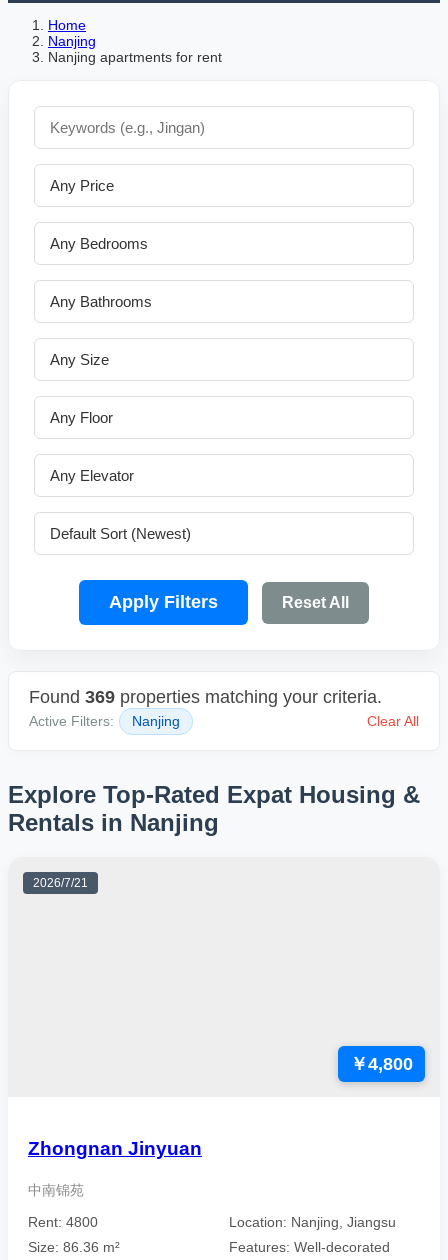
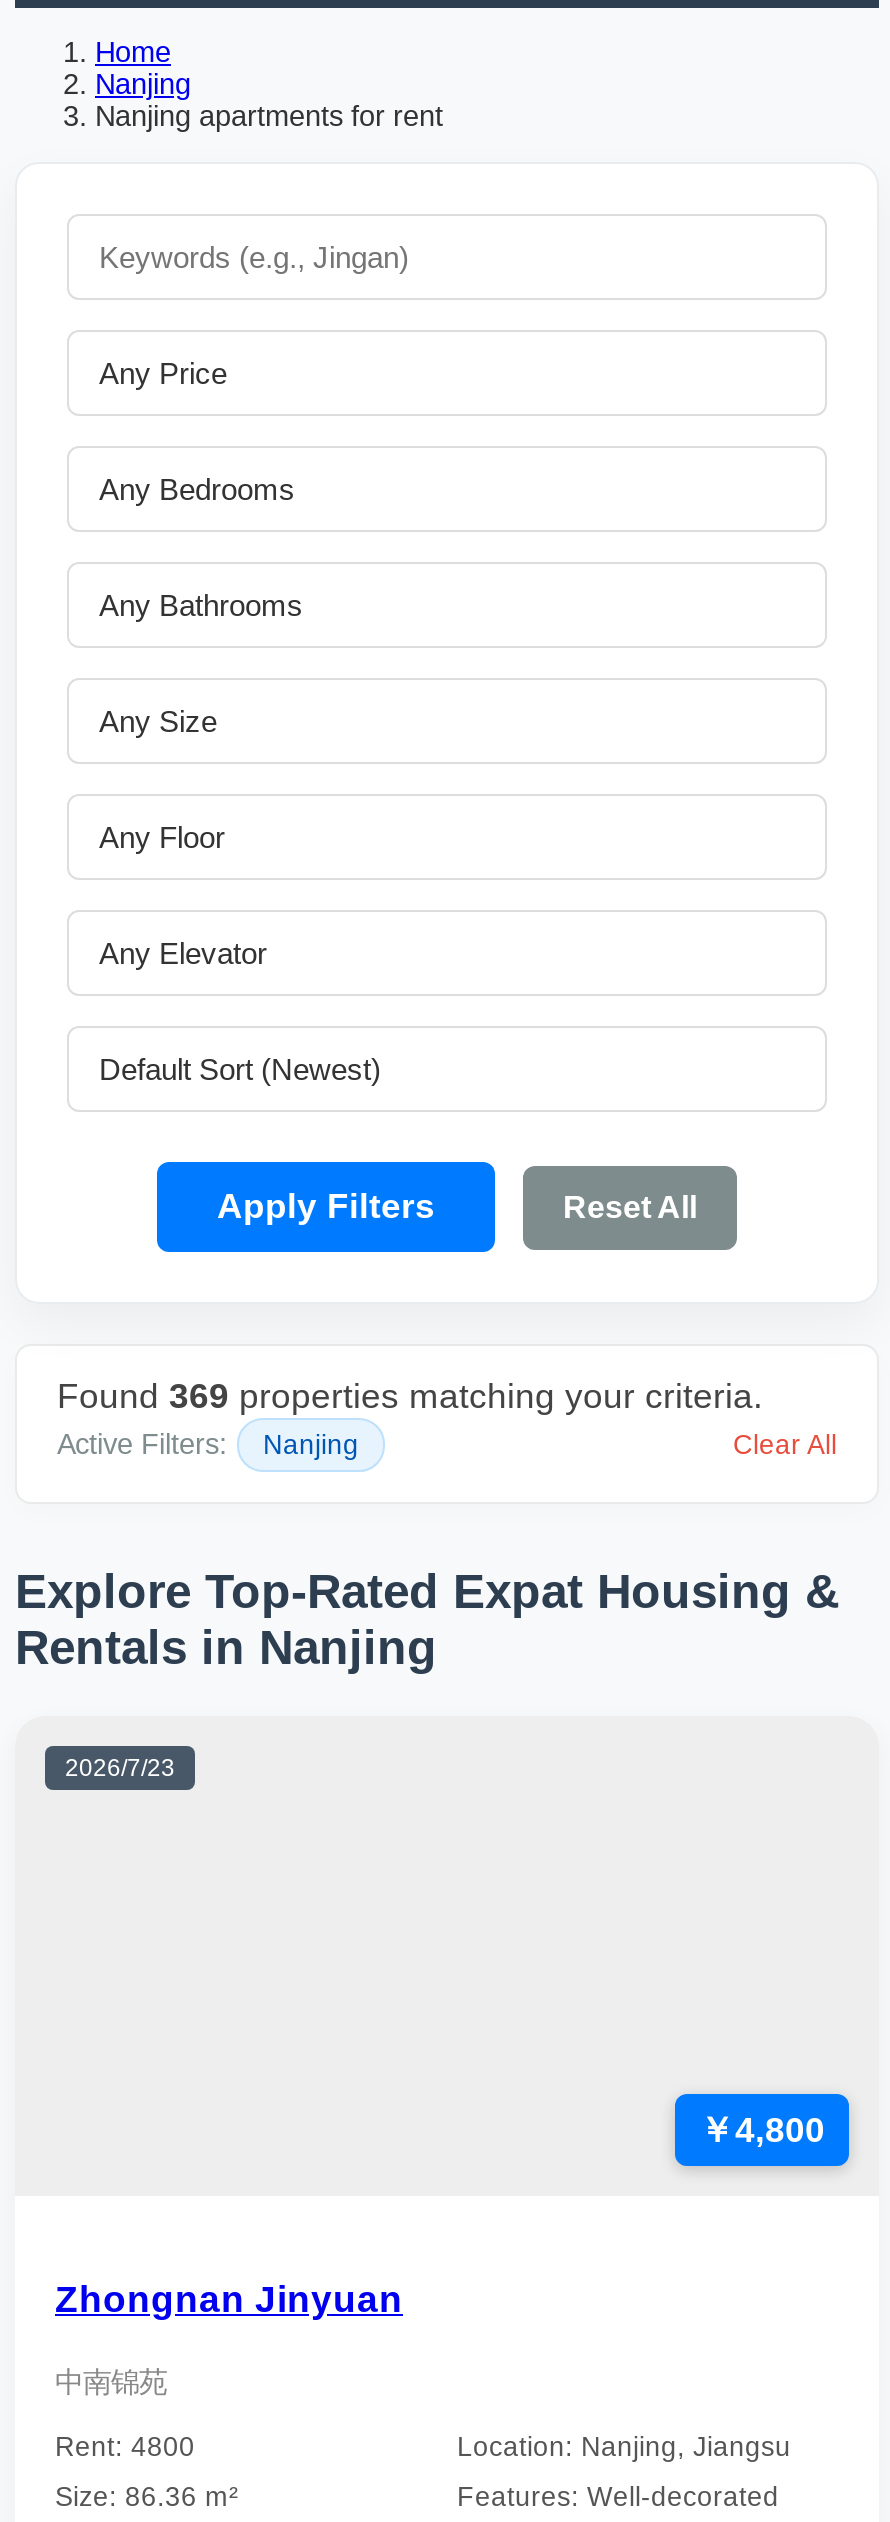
- 2026/7/21
+ 2026/7/23
